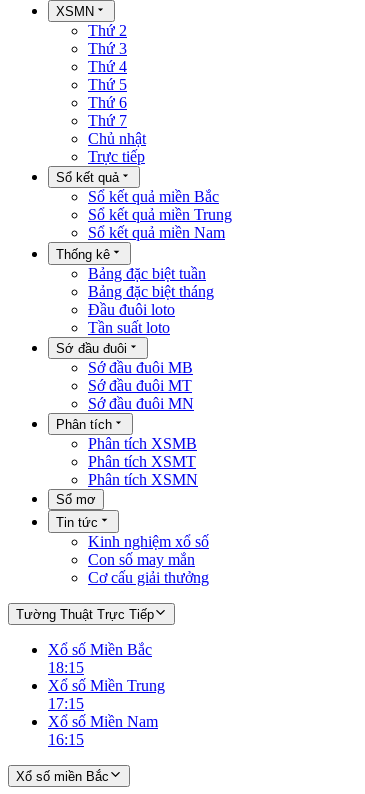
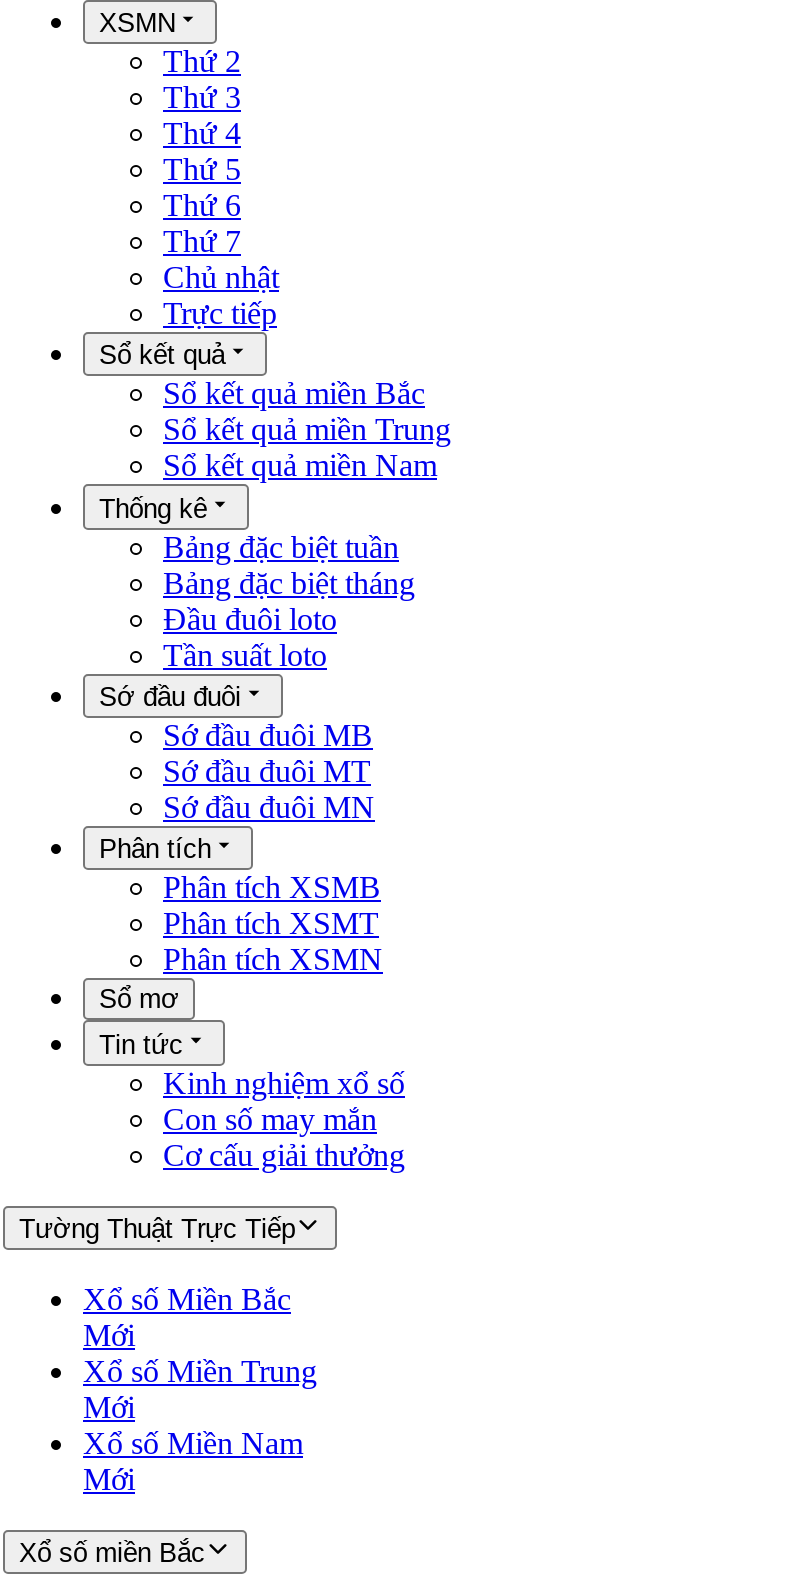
- 18:15
+ Mới

- 17:15
+ Mới

- 16:15
+ Mới
